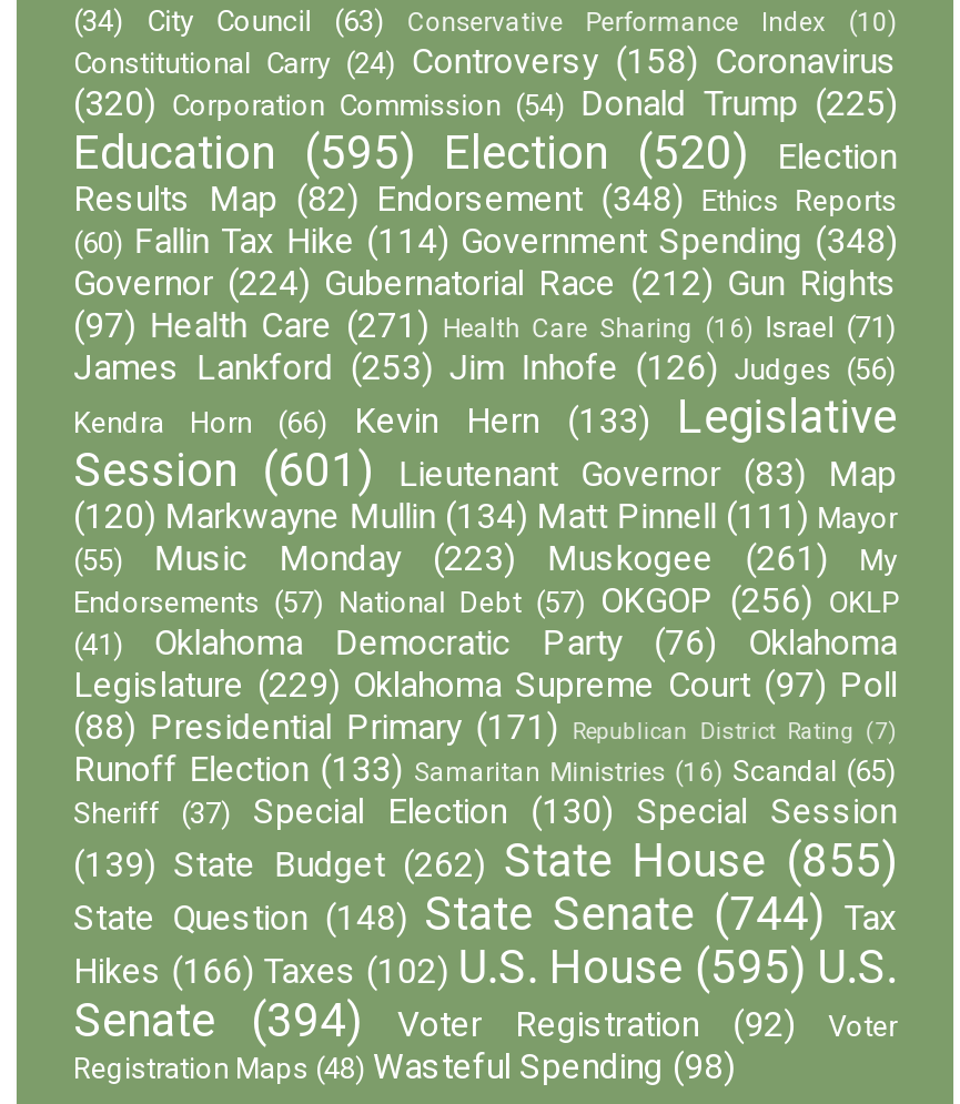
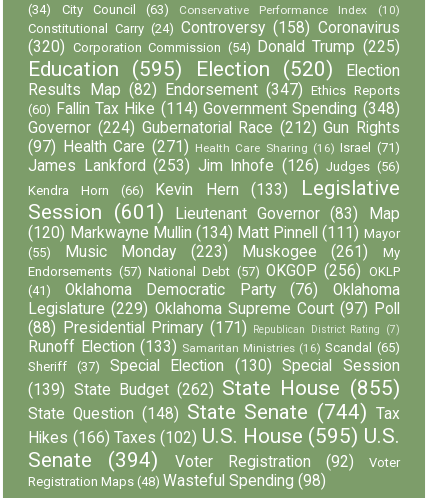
- Results Map (82) Endorsement (348) Ethics Reports
+ Results Map (82) Endorsement (347) Ethics Reports
